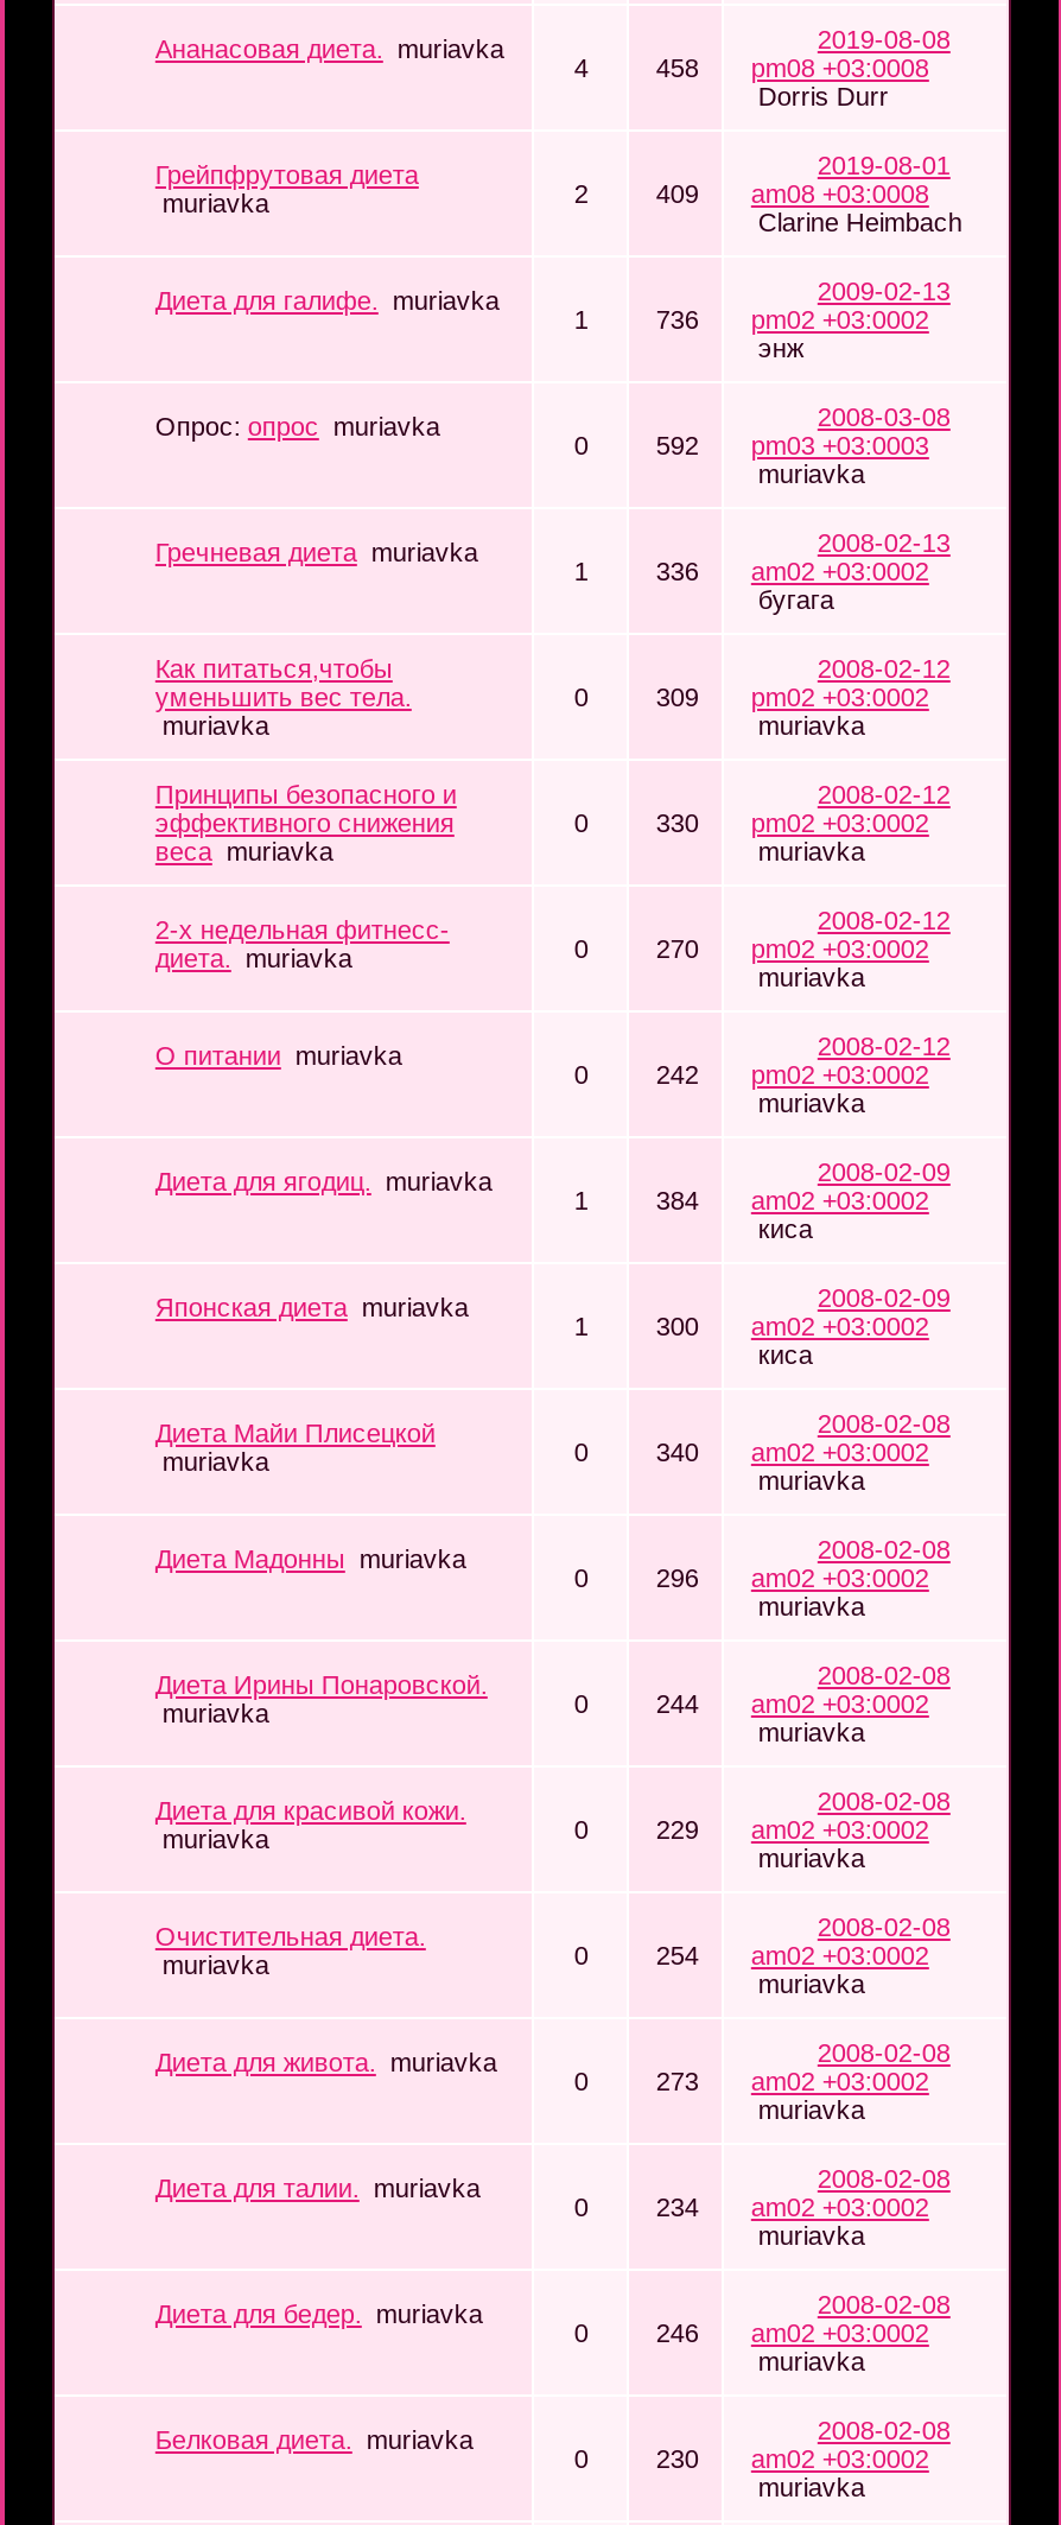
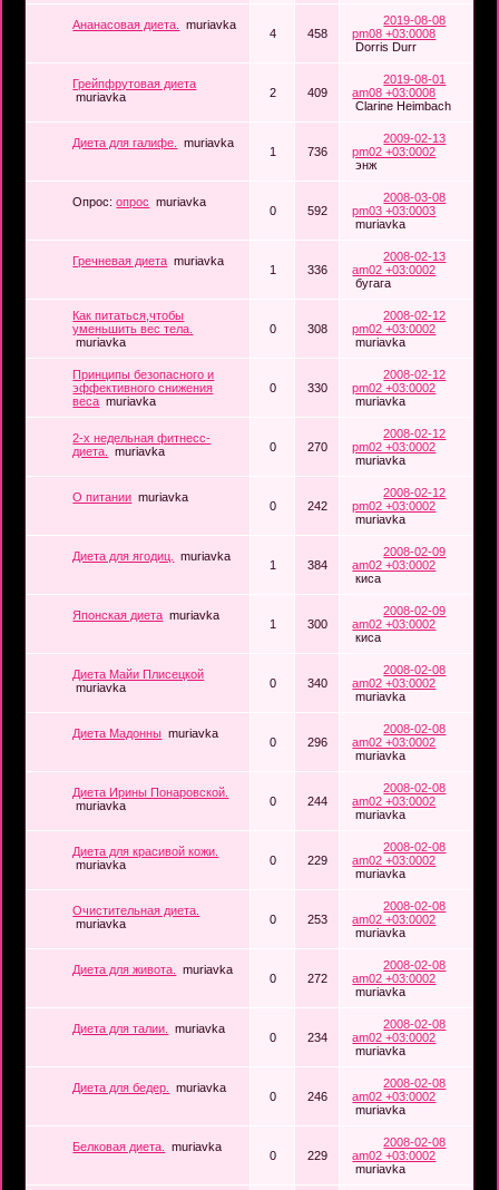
- 309 pm02 +03:0002
+ 308 pm02 +03:0002

- 254 am02 +03:0002
+ 253 am02 +03:0002

- 273 am02 +03:0002
+ 272 am02 +03:0002

- 230 am02 +03:0002
+ 229 am02 +03:0002
